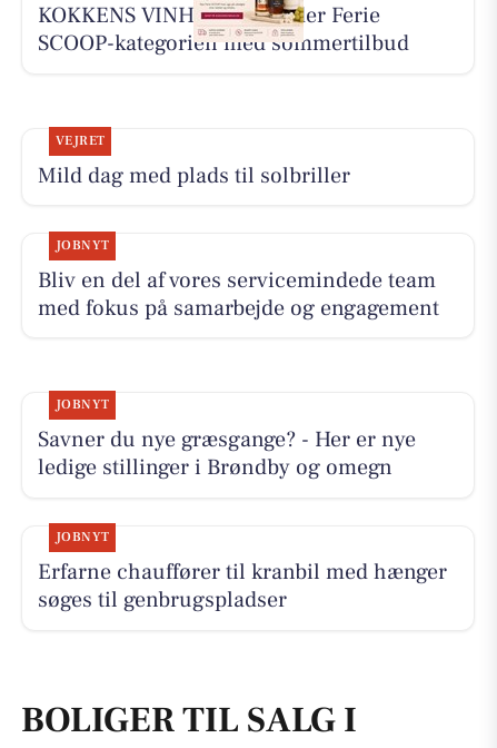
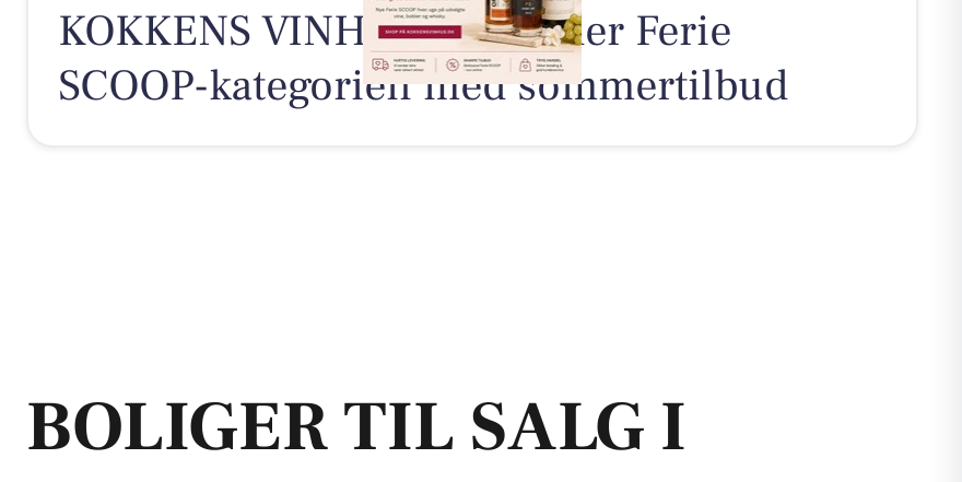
- VEJRET
- Mild dag med plads til solbriller
- JOBNYT
- Bliv en del af vores servicemindede team
- med fokus på samarbejde og engagement

- JOBNYT
- Savner du nye græsgange? - Her er nye
- ledige stillinger i Brøndby og omegn
- JOBNYT
- Erfarne chauffører til kranbil med hænger
- søges til genbrugspladser
